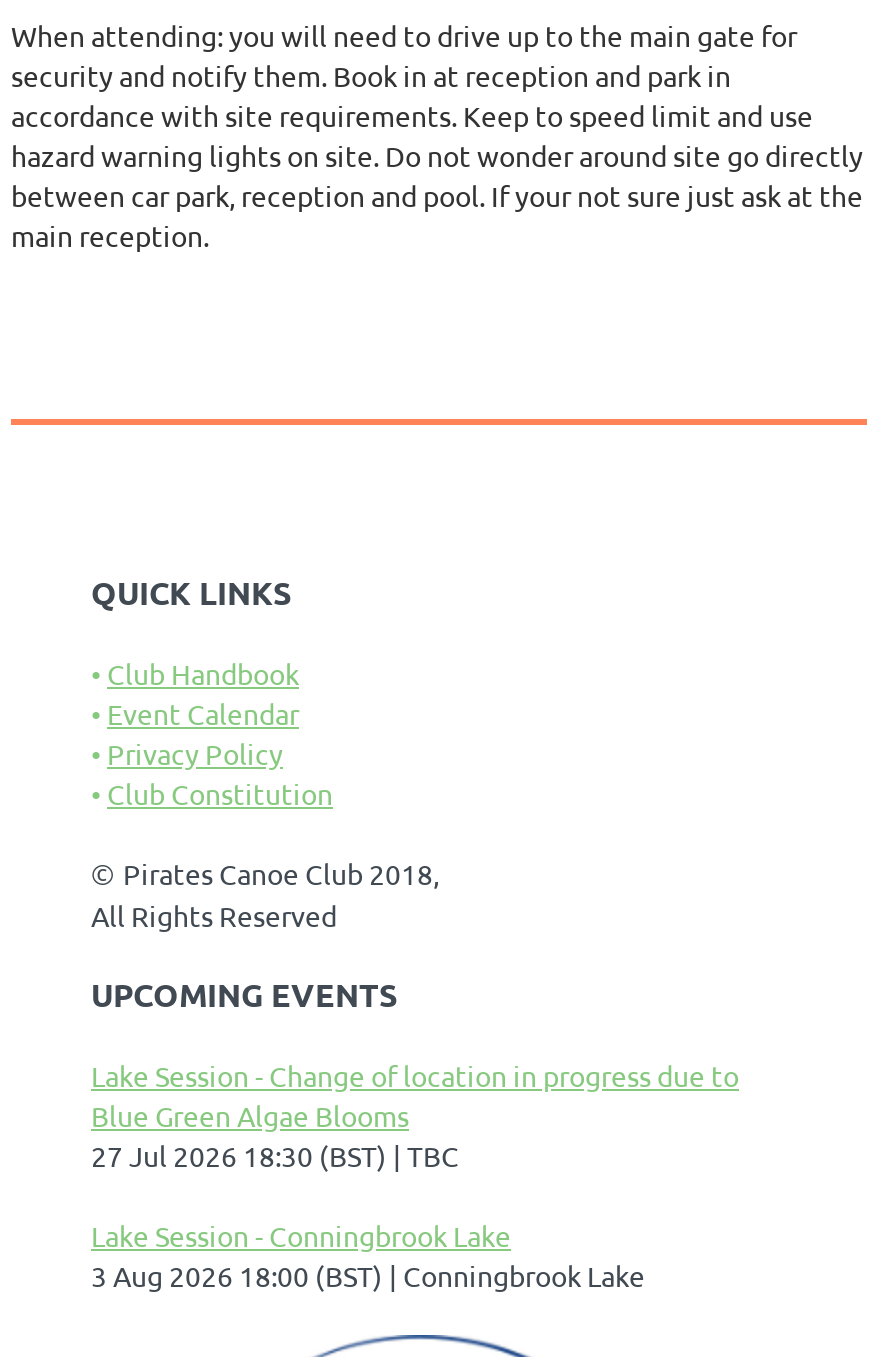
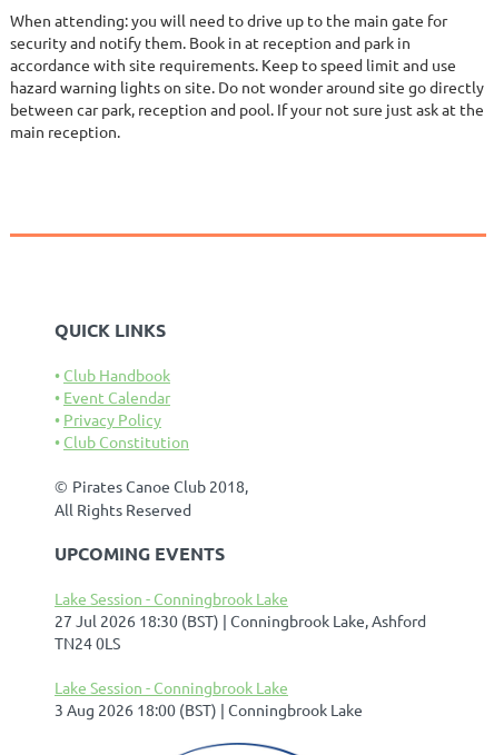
- Lake Session - Change of location in progress due to
- Blue Green Algae Blooms
- 27 Jul 2026 18:30 (BST) TBC
+ Lake Session - Conningbrook Lake
+ 27 Jul 2026 18:30 (BST) Conningbrook Lake, Ashford
+ TN24 0LS
